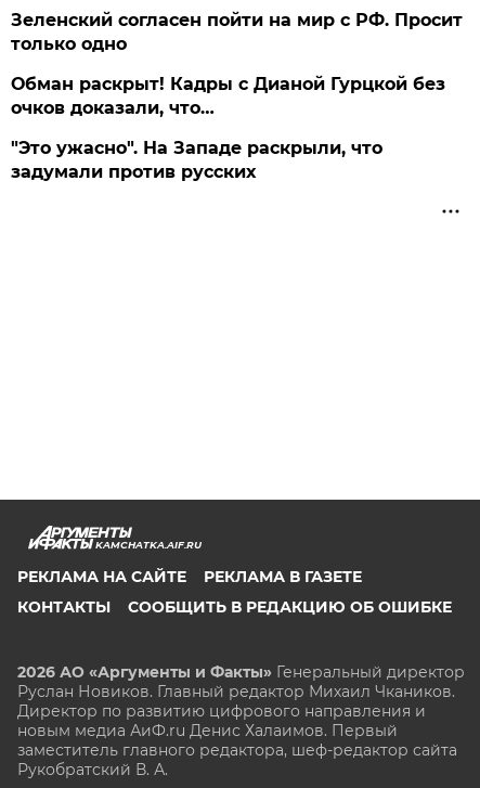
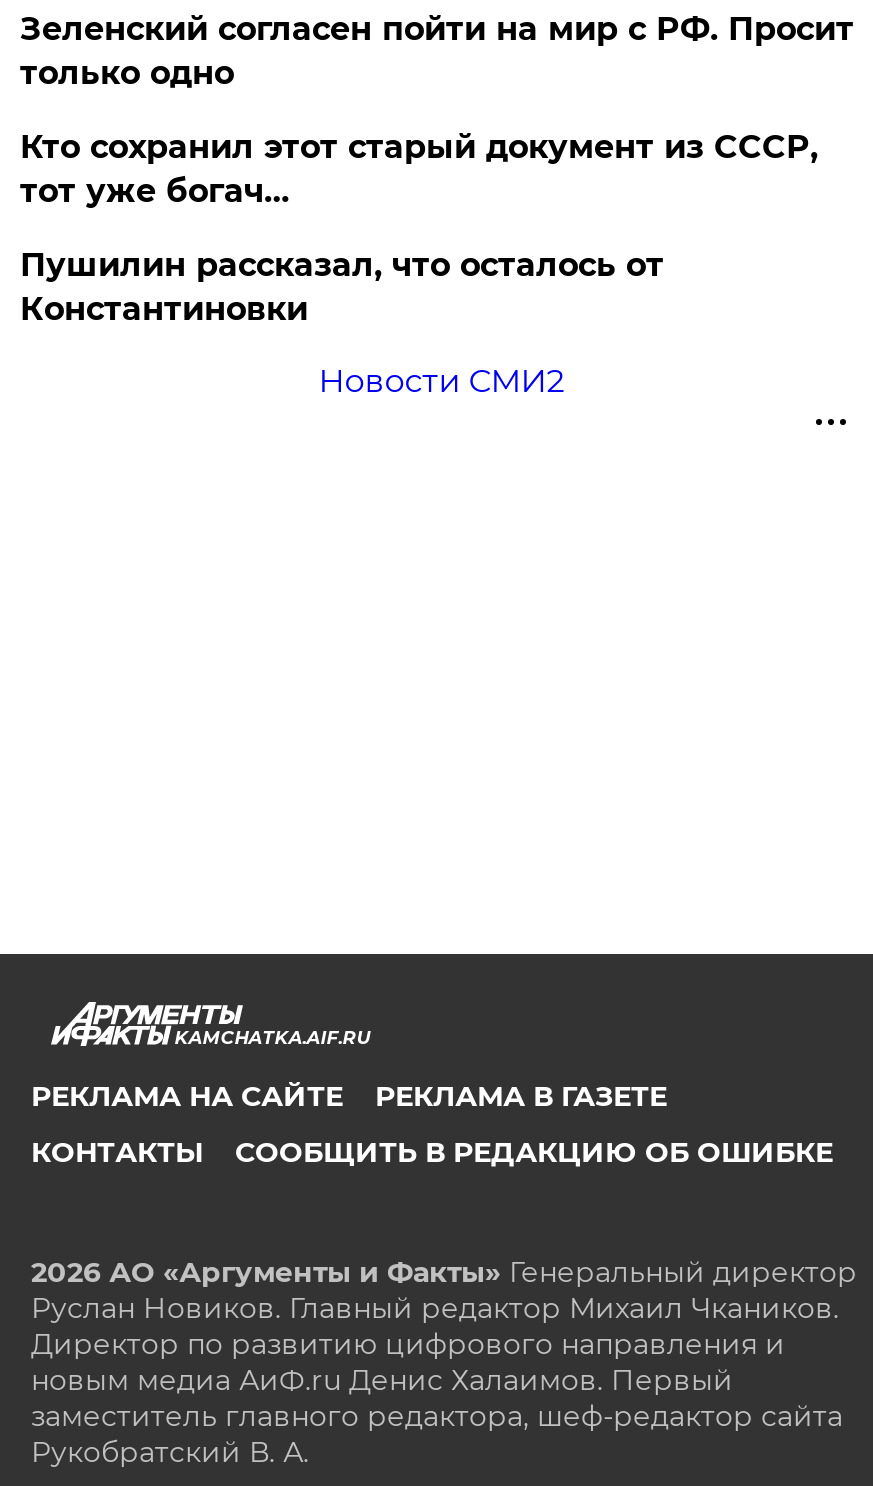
- Обман раскрыт! Кадры с Дианой Гурцкой без
- очков доказали, что…
- "Это ужасно". На Западе раскрыли, что
- задумали против русских
+ Кто сохранил этот старый документ из СССР,
+ тот уже богач…
+ Пушилин рассказал, что осталось от
+ Константиновки
+ Новости СМИ2
